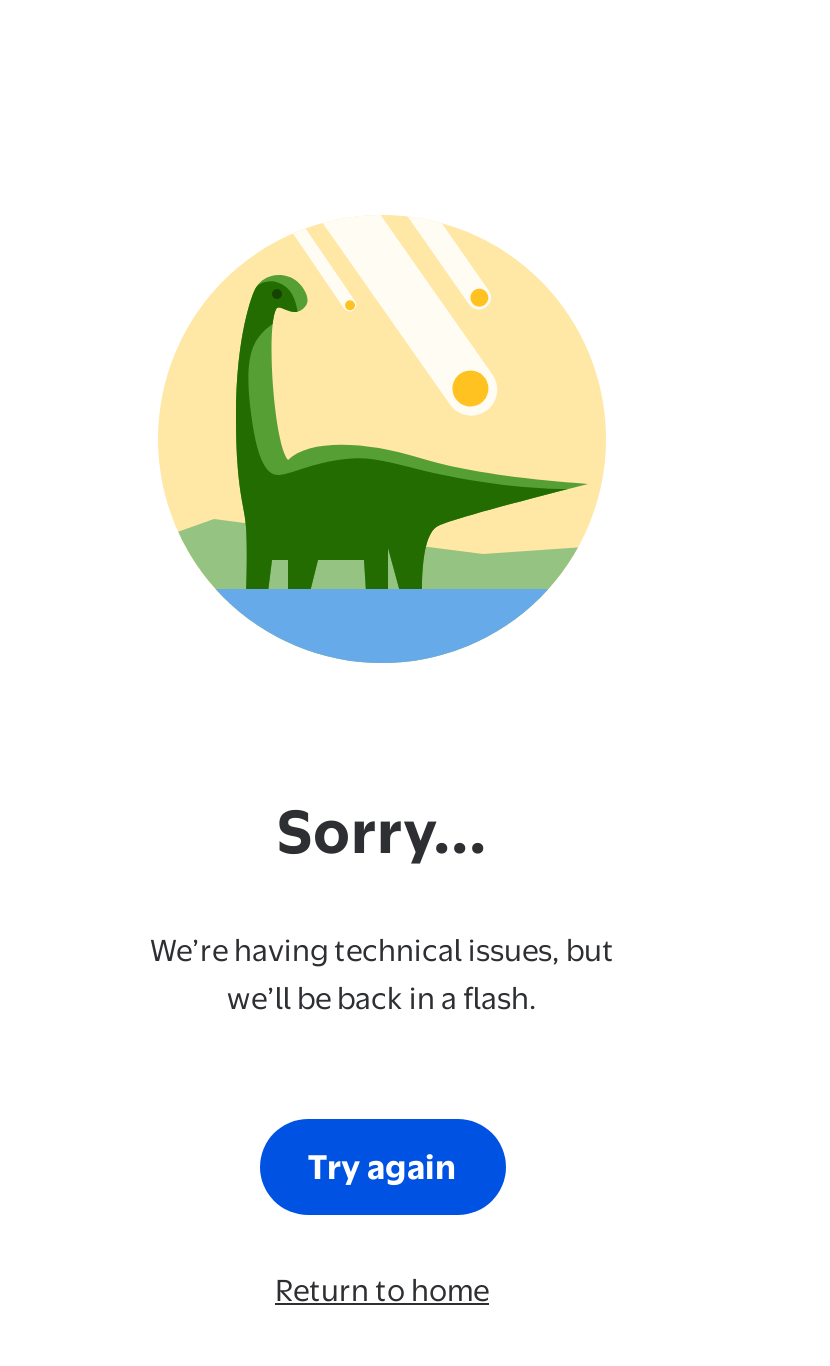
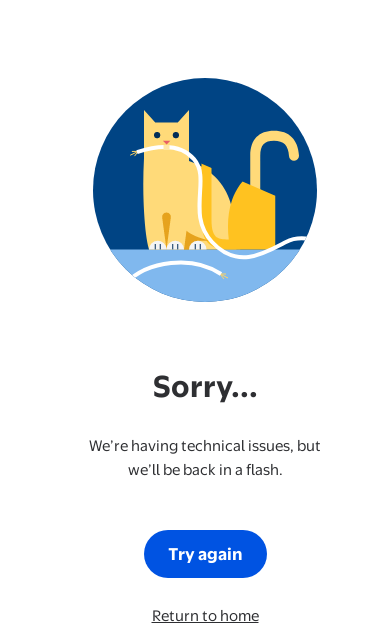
- [image]
+ [image]
